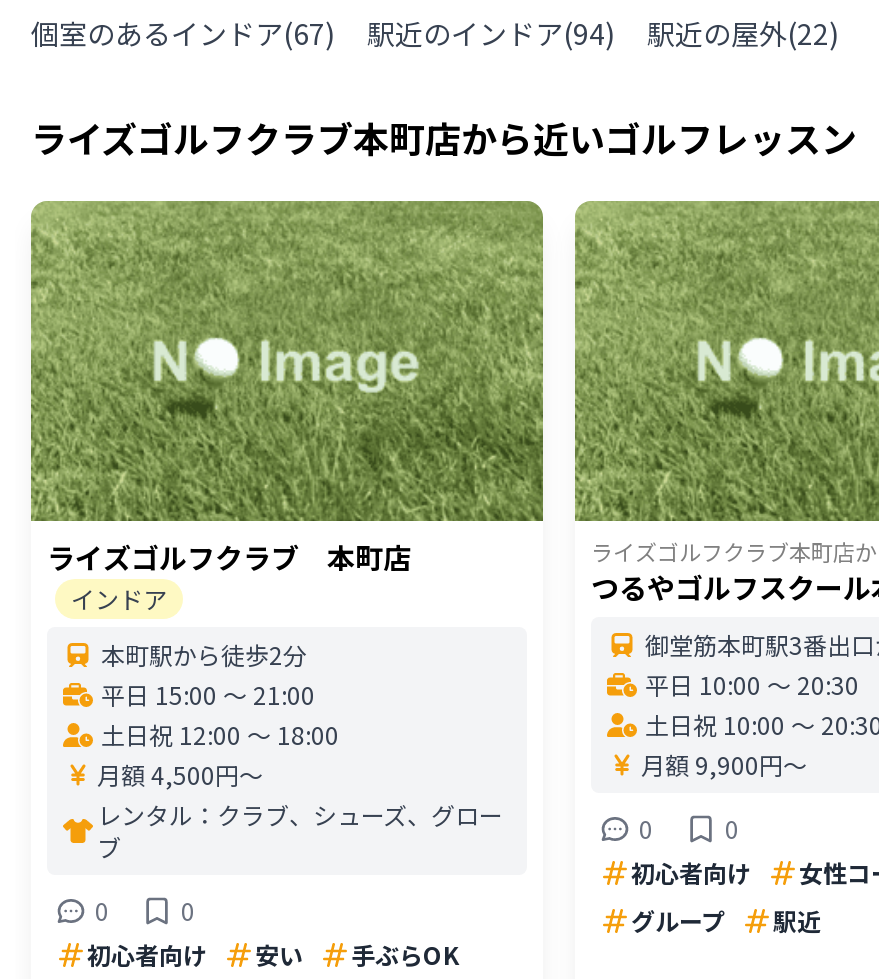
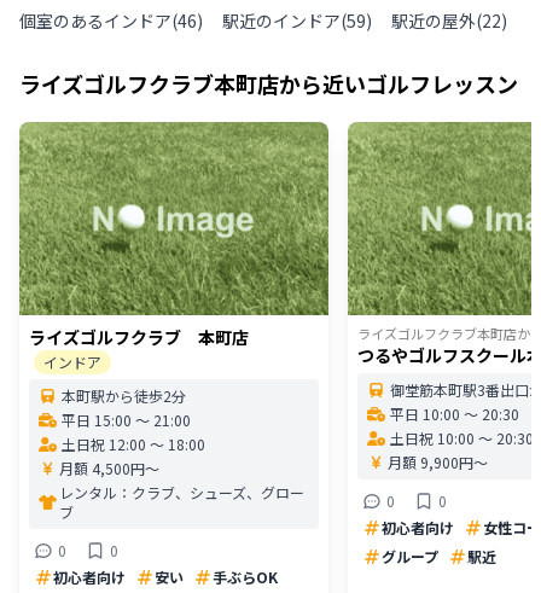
- 個室のあるインドア(67)
+ 個室のあるインドア(46)

- 駅近のインドア(94)
+ 駅近のインドア(59)
